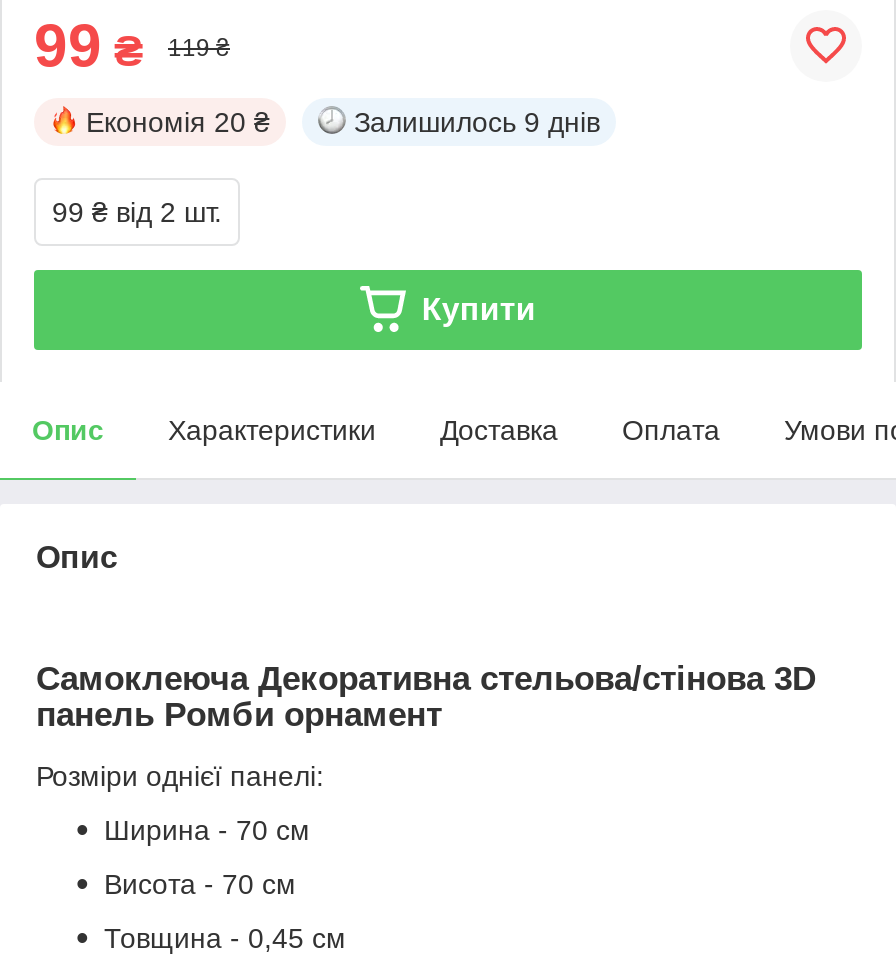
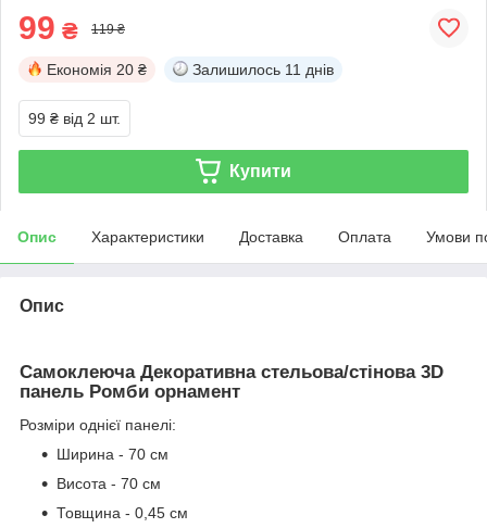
- Залишилось 9 днів
+ Залишилось 11 днів
